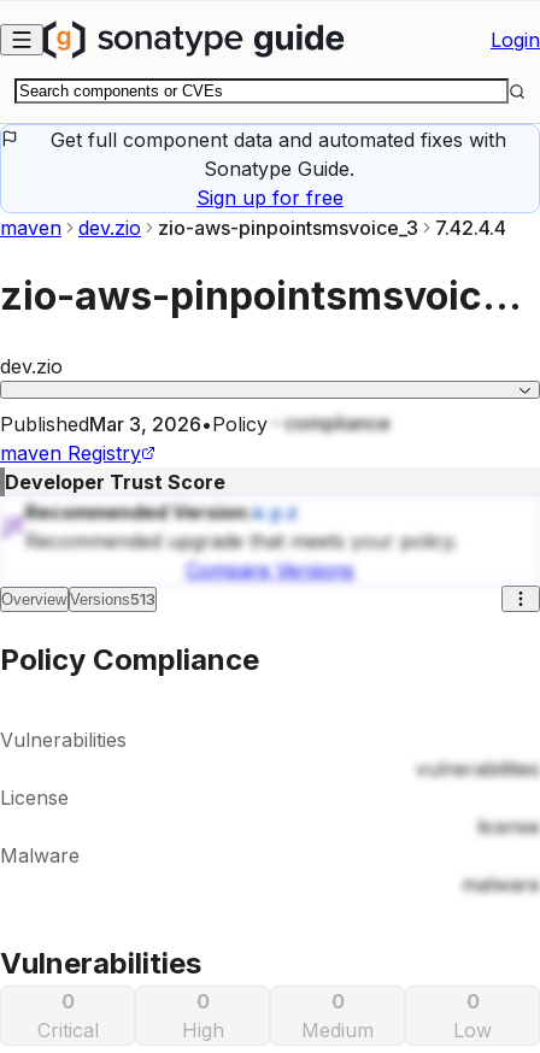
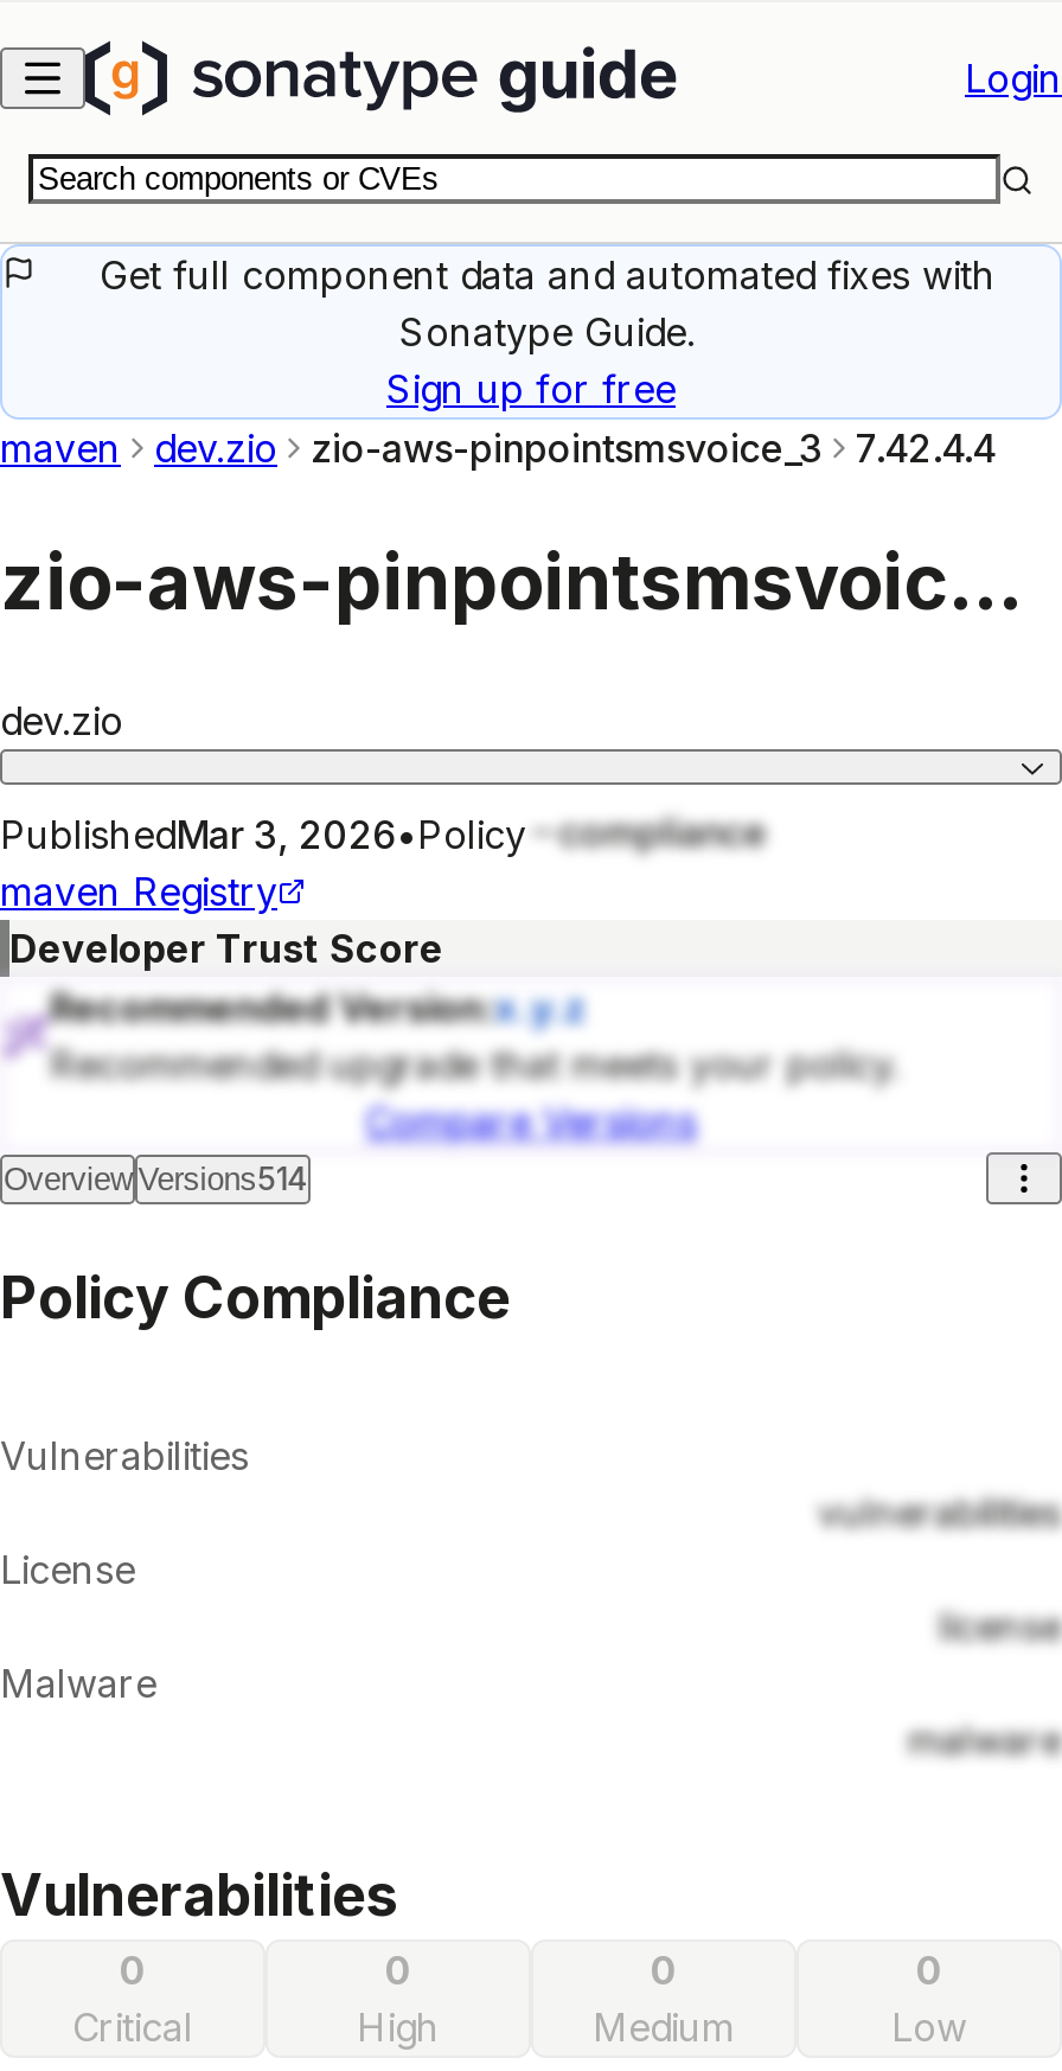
- Overview Versions513
+ Overview Versions514
